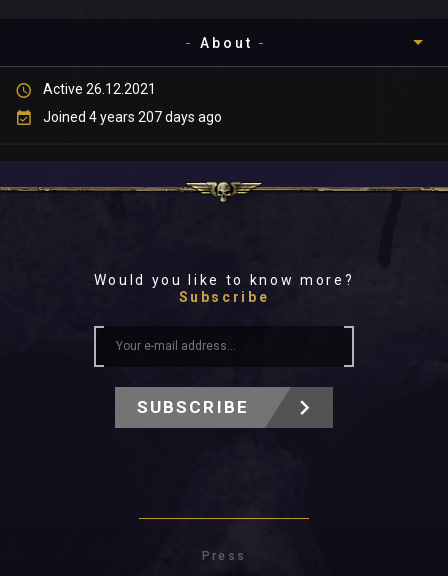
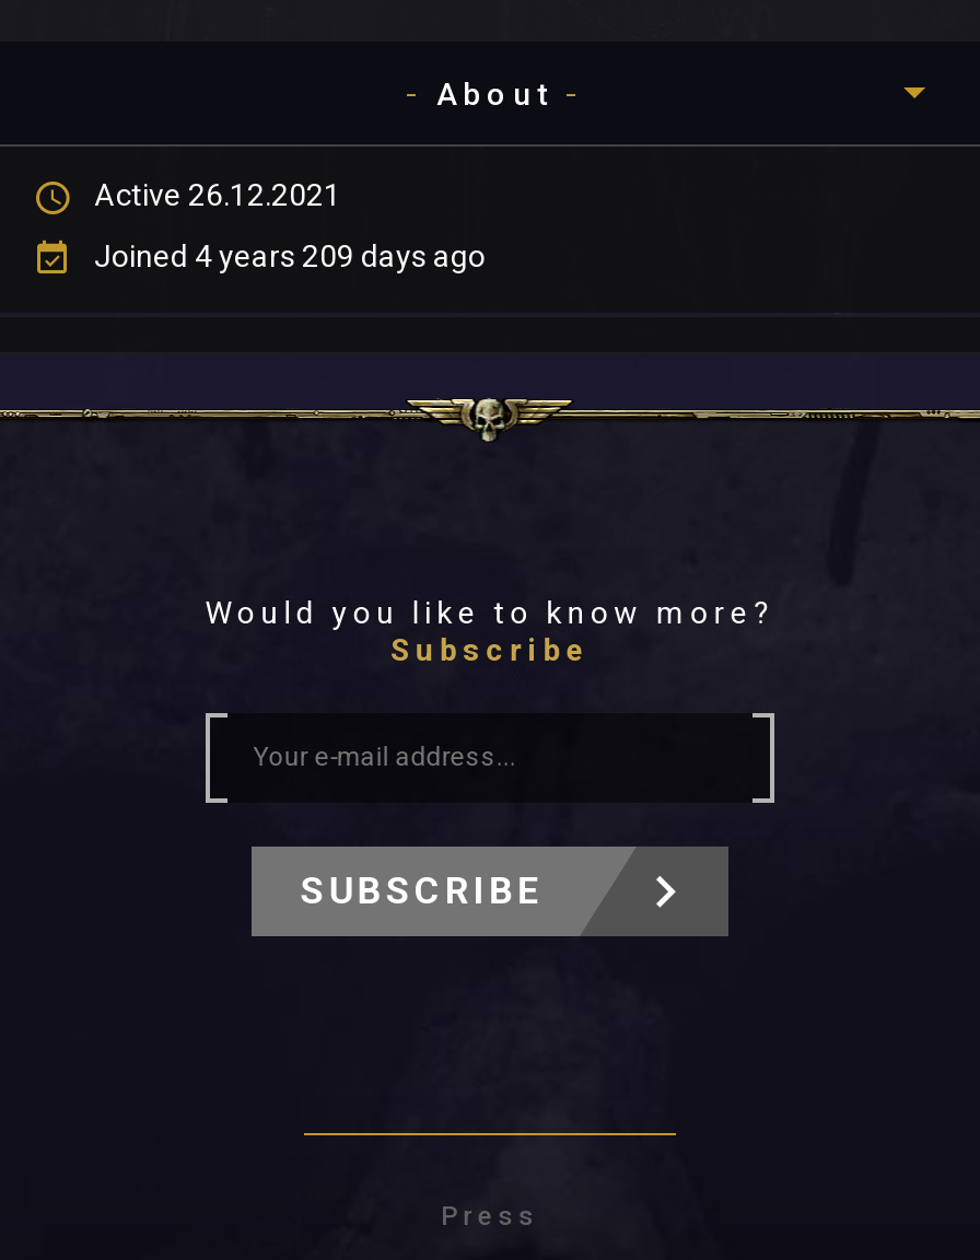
- Joined 4 years 207 days ago
+ Joined 4 years 209 days ago
